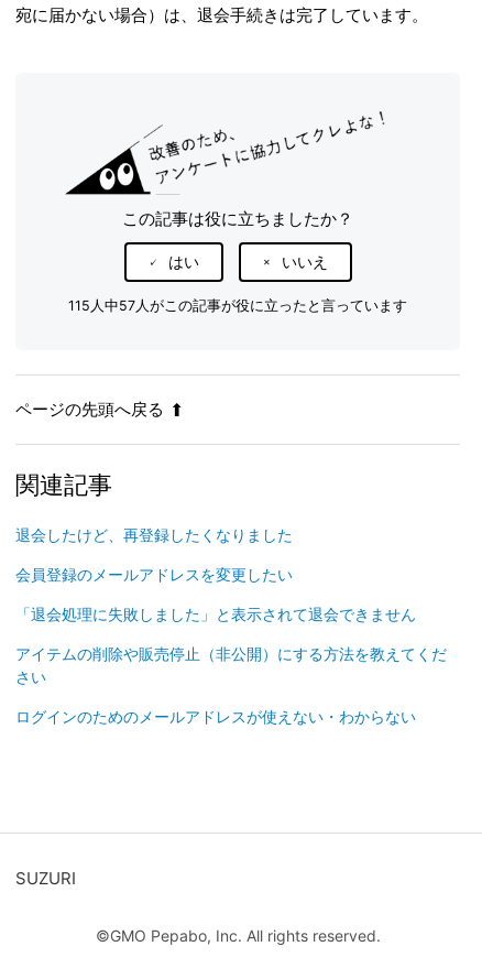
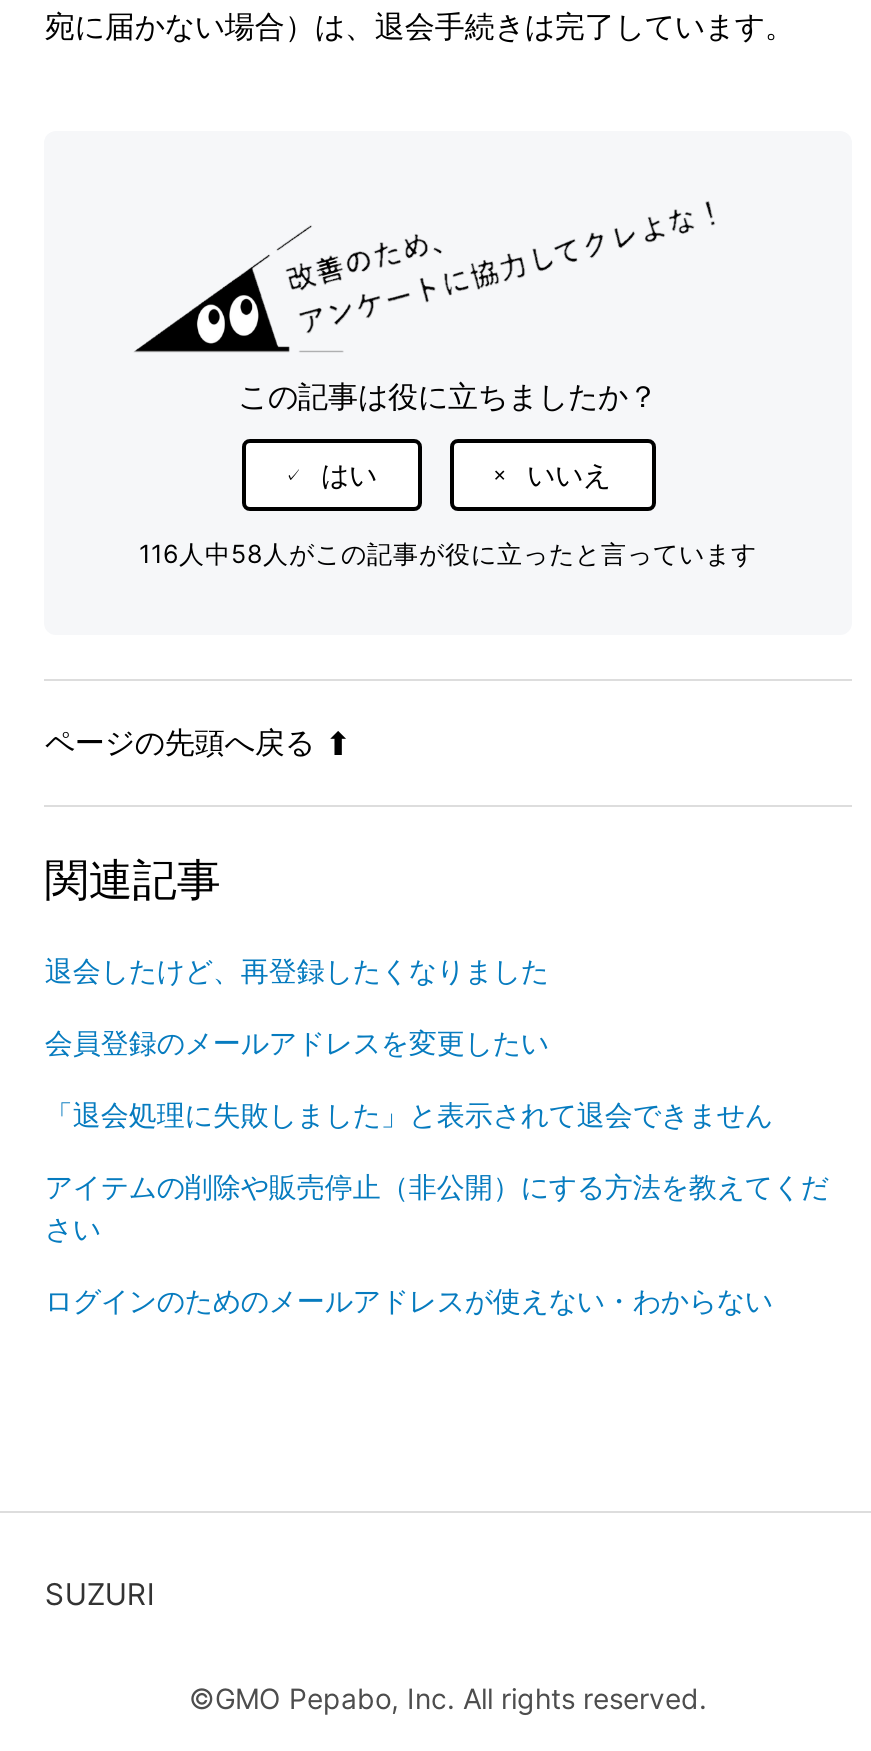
- 115人中57人がこの記事が役に立ったと言っています
+ 116人中58人がこの記事が役に立ったと言っています
